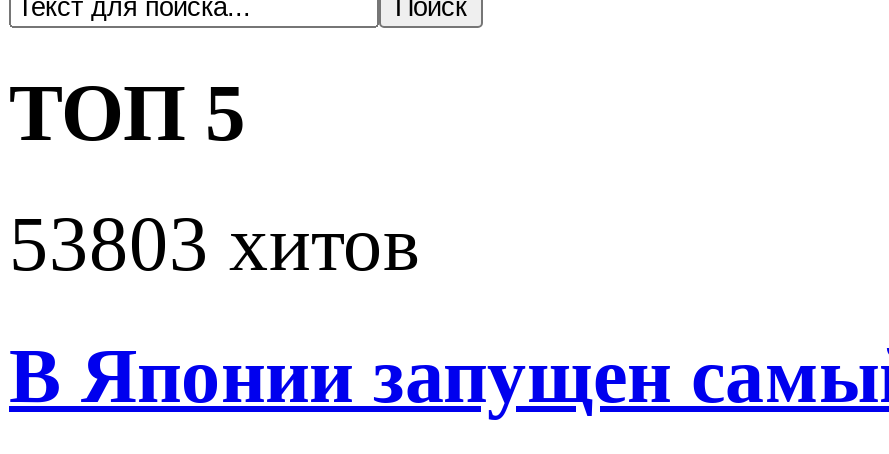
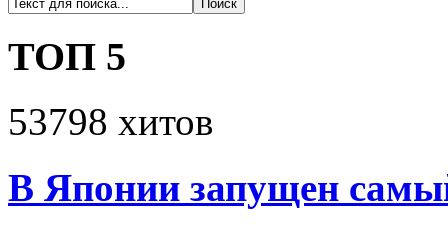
- 53803 хитов
+ 53798 хитов
